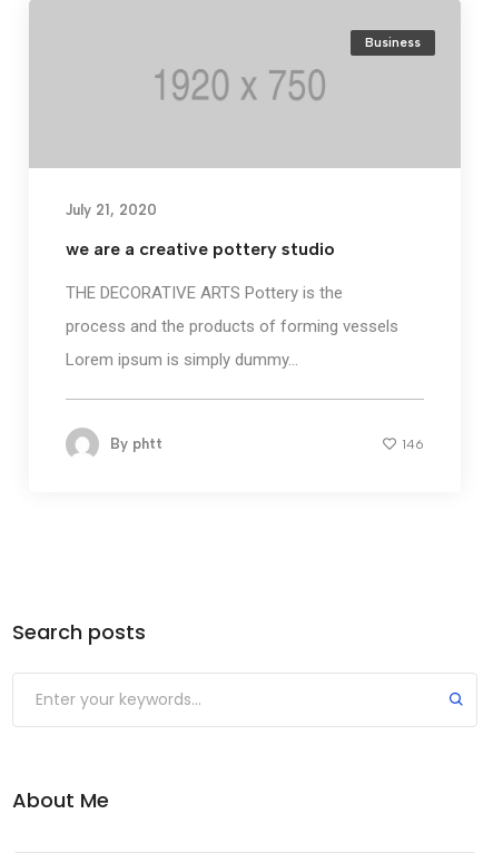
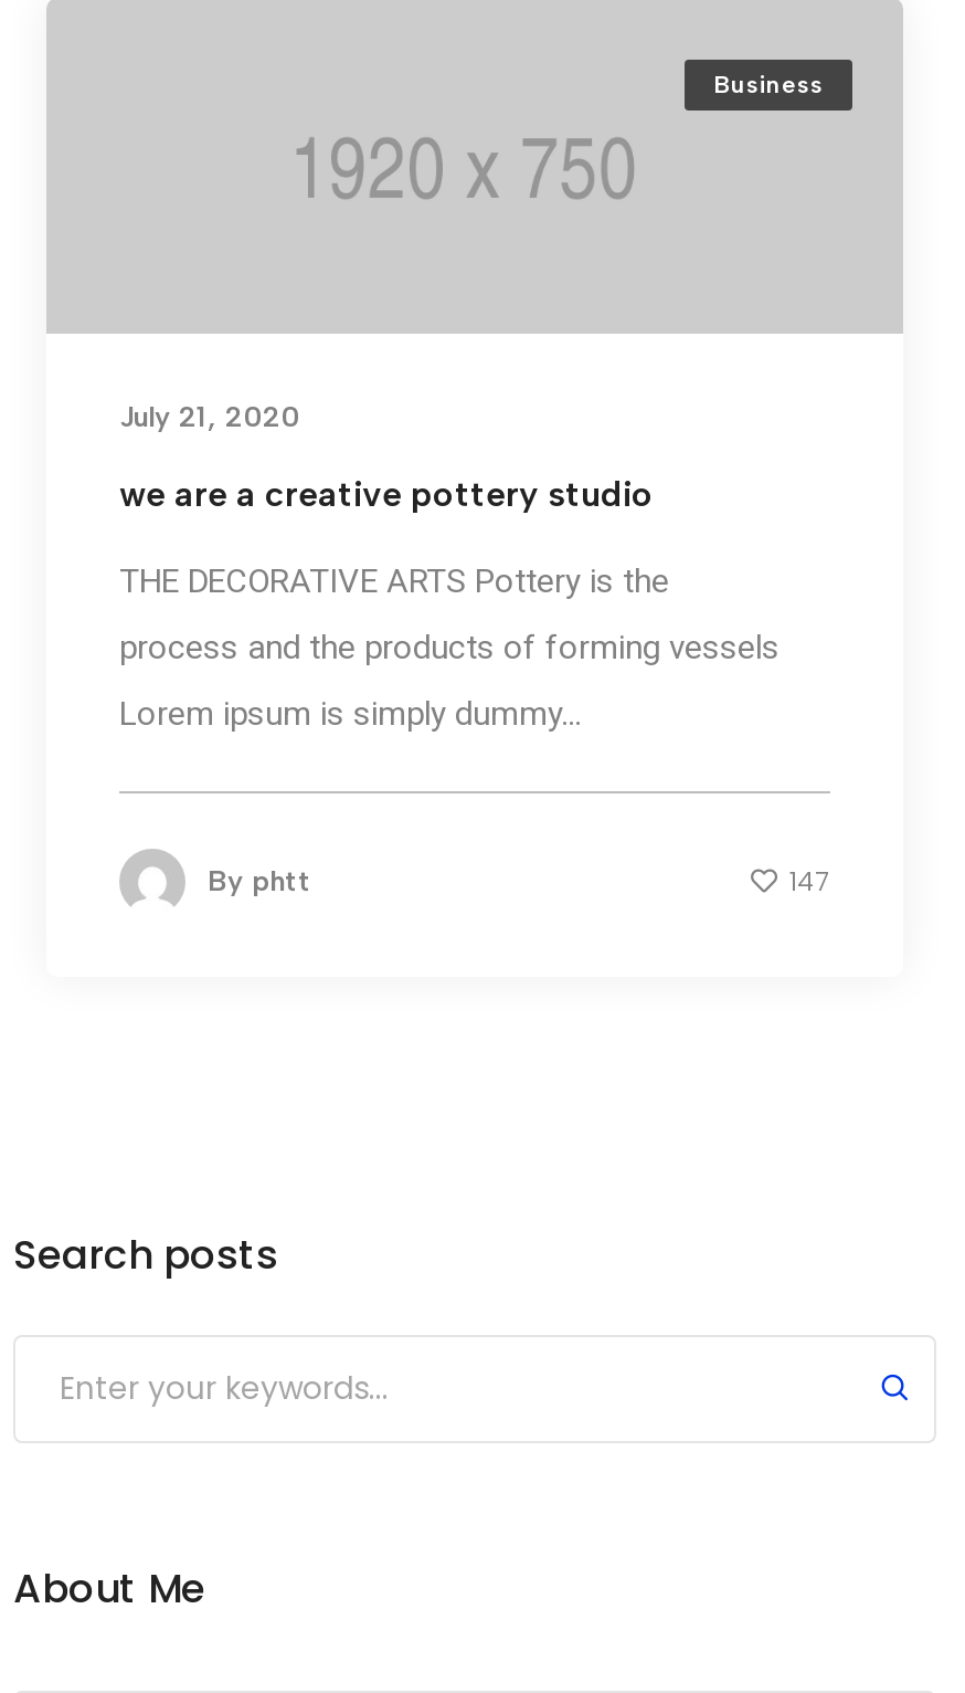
- 146
+ 147
